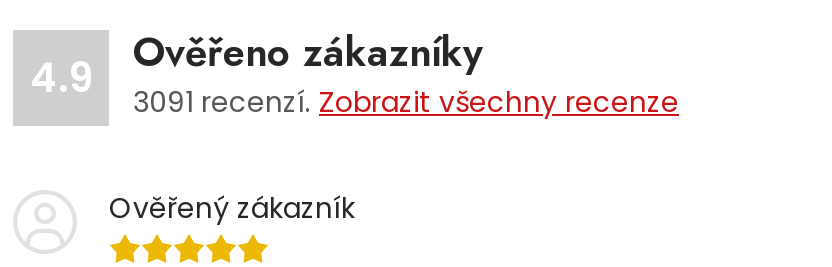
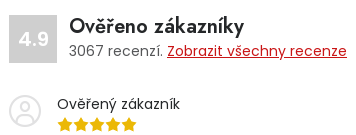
- 3091 recenzí. Zobrazit všechny recenze
+ 3067 recenzí. Zobrazit všechny recenze
